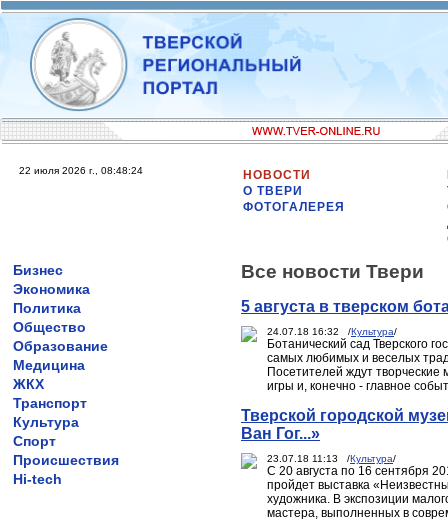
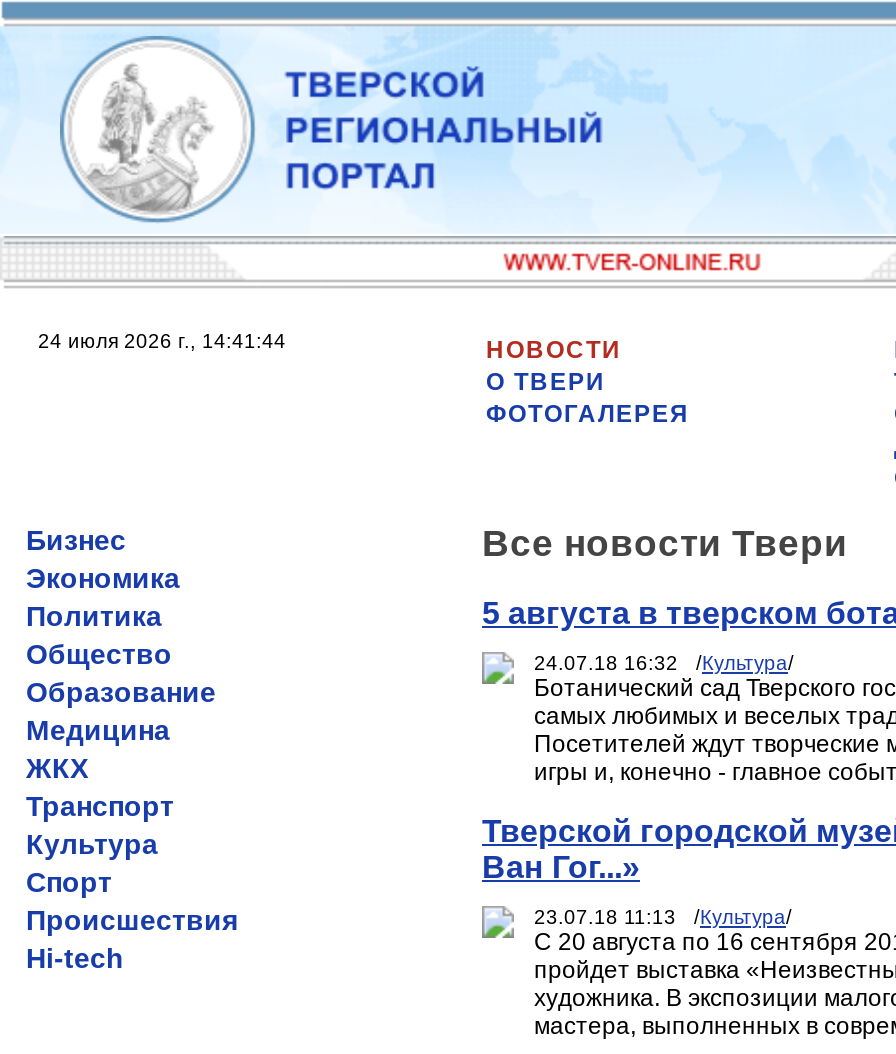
- 22 июля 2026 г., 08:48:24
+ 24 июля 2026 г., 14:41:44
